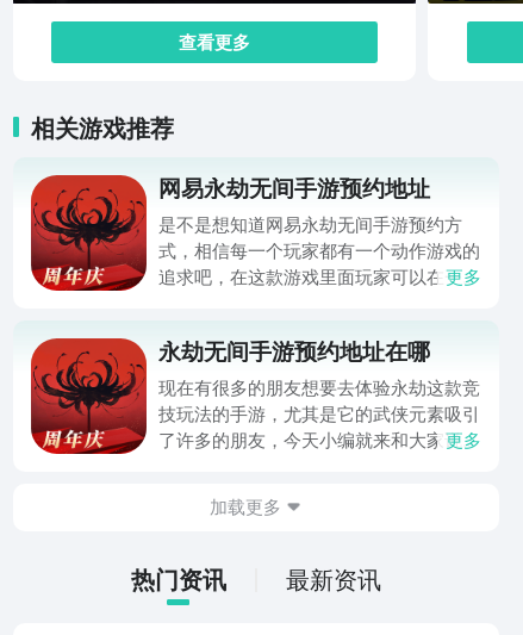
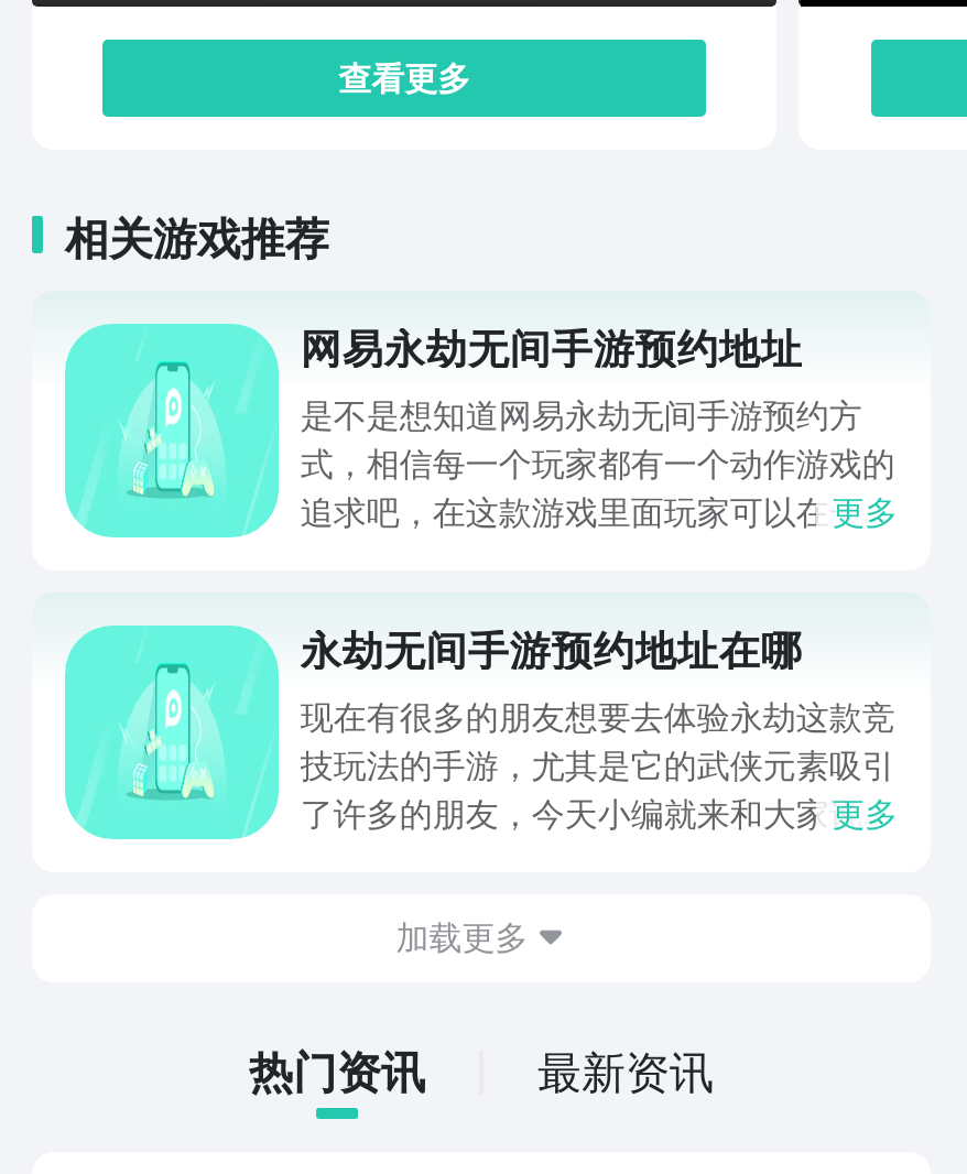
- [image]
+ [image]

- [image]
+ [image]
